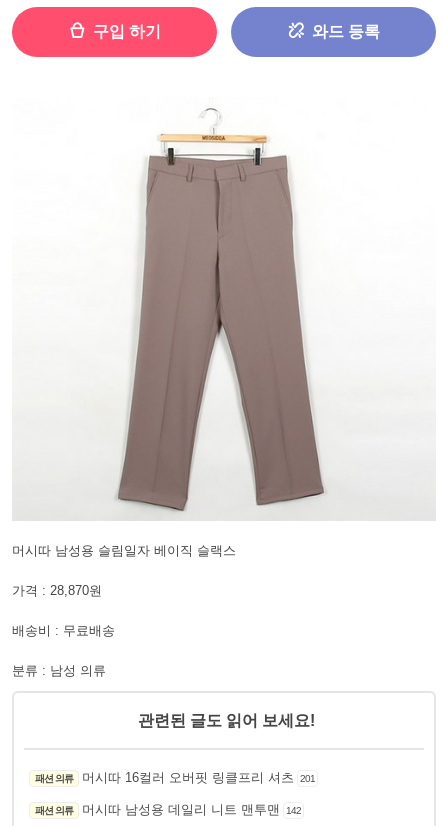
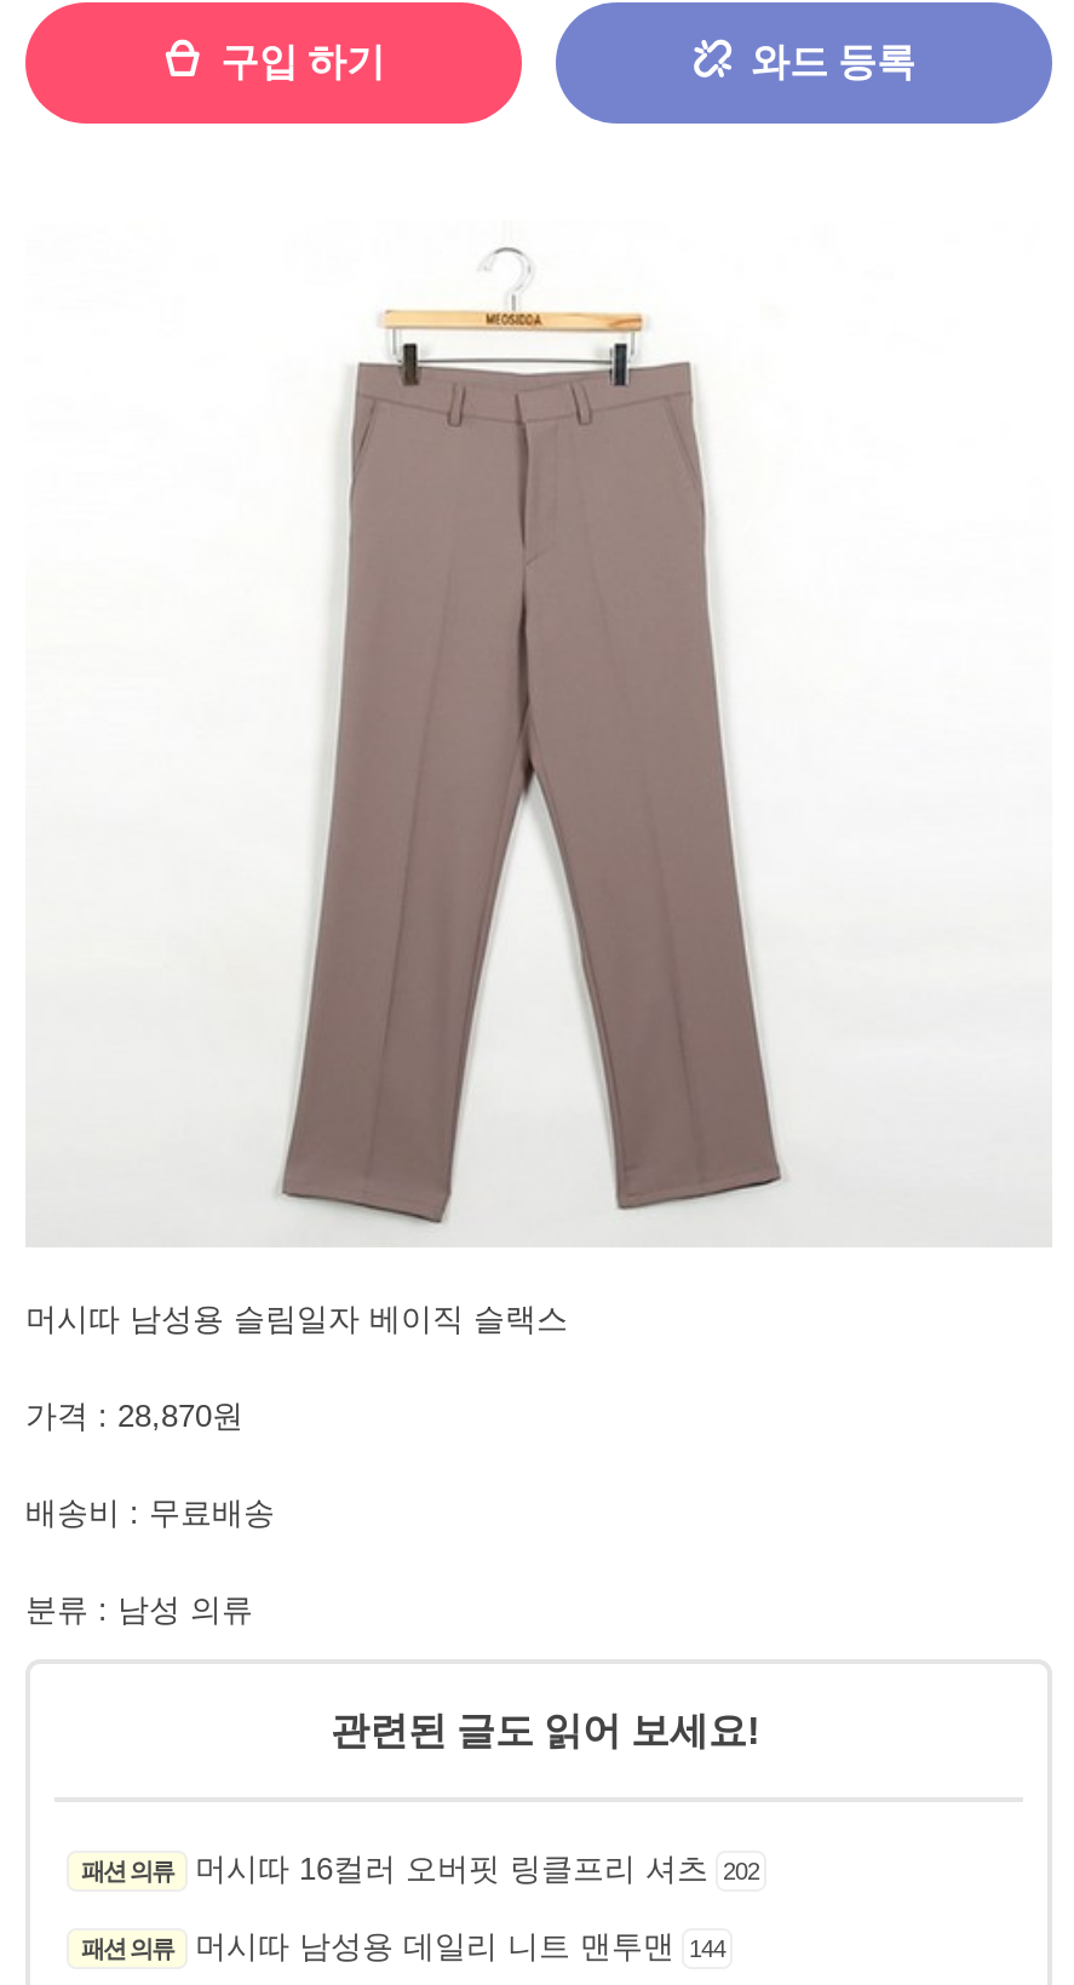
- 머시따 16컬러 오버핏 링클프리 셔츠 201
+ 머시따 16컬러 오버핏 링클프리 셔츠 202

- 머시따 남성용 데일리 니트 맨투맨 142
+ 머시따 남성용 데일리 니트 맨투맨 144
